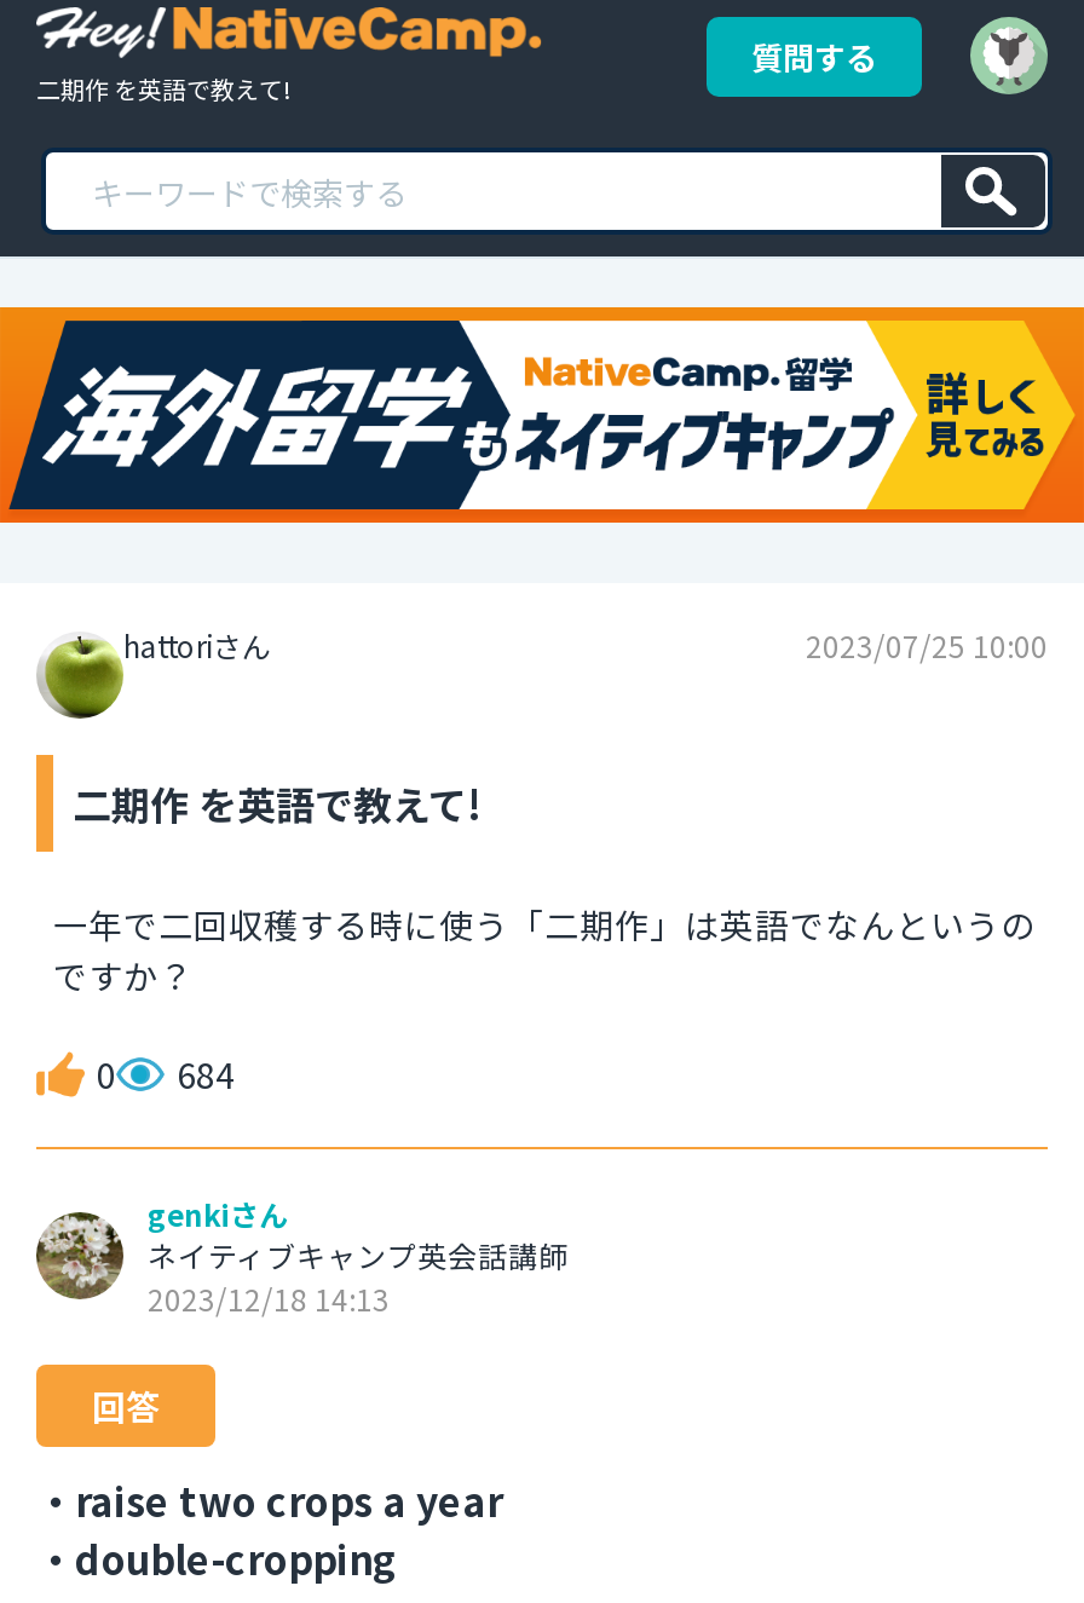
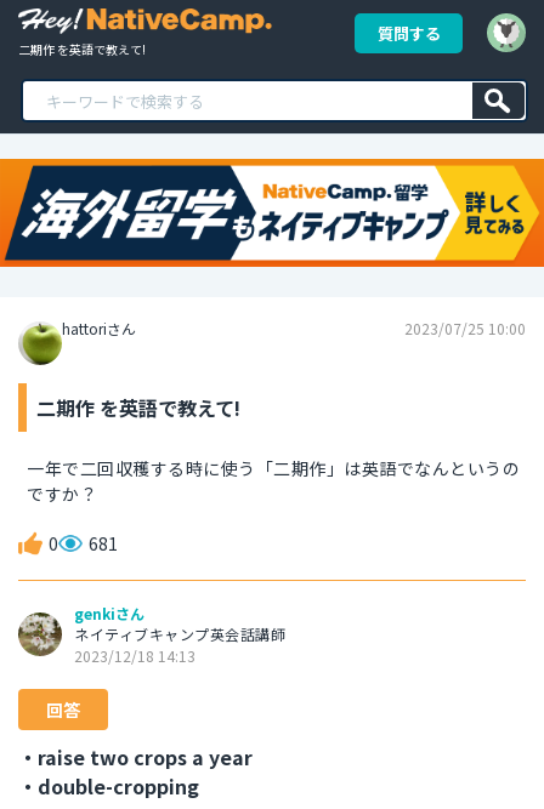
- 0 684
+ 0 681
